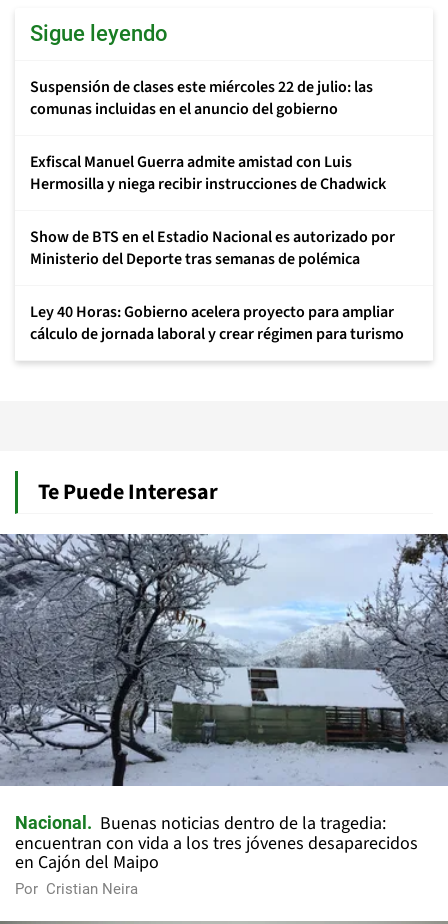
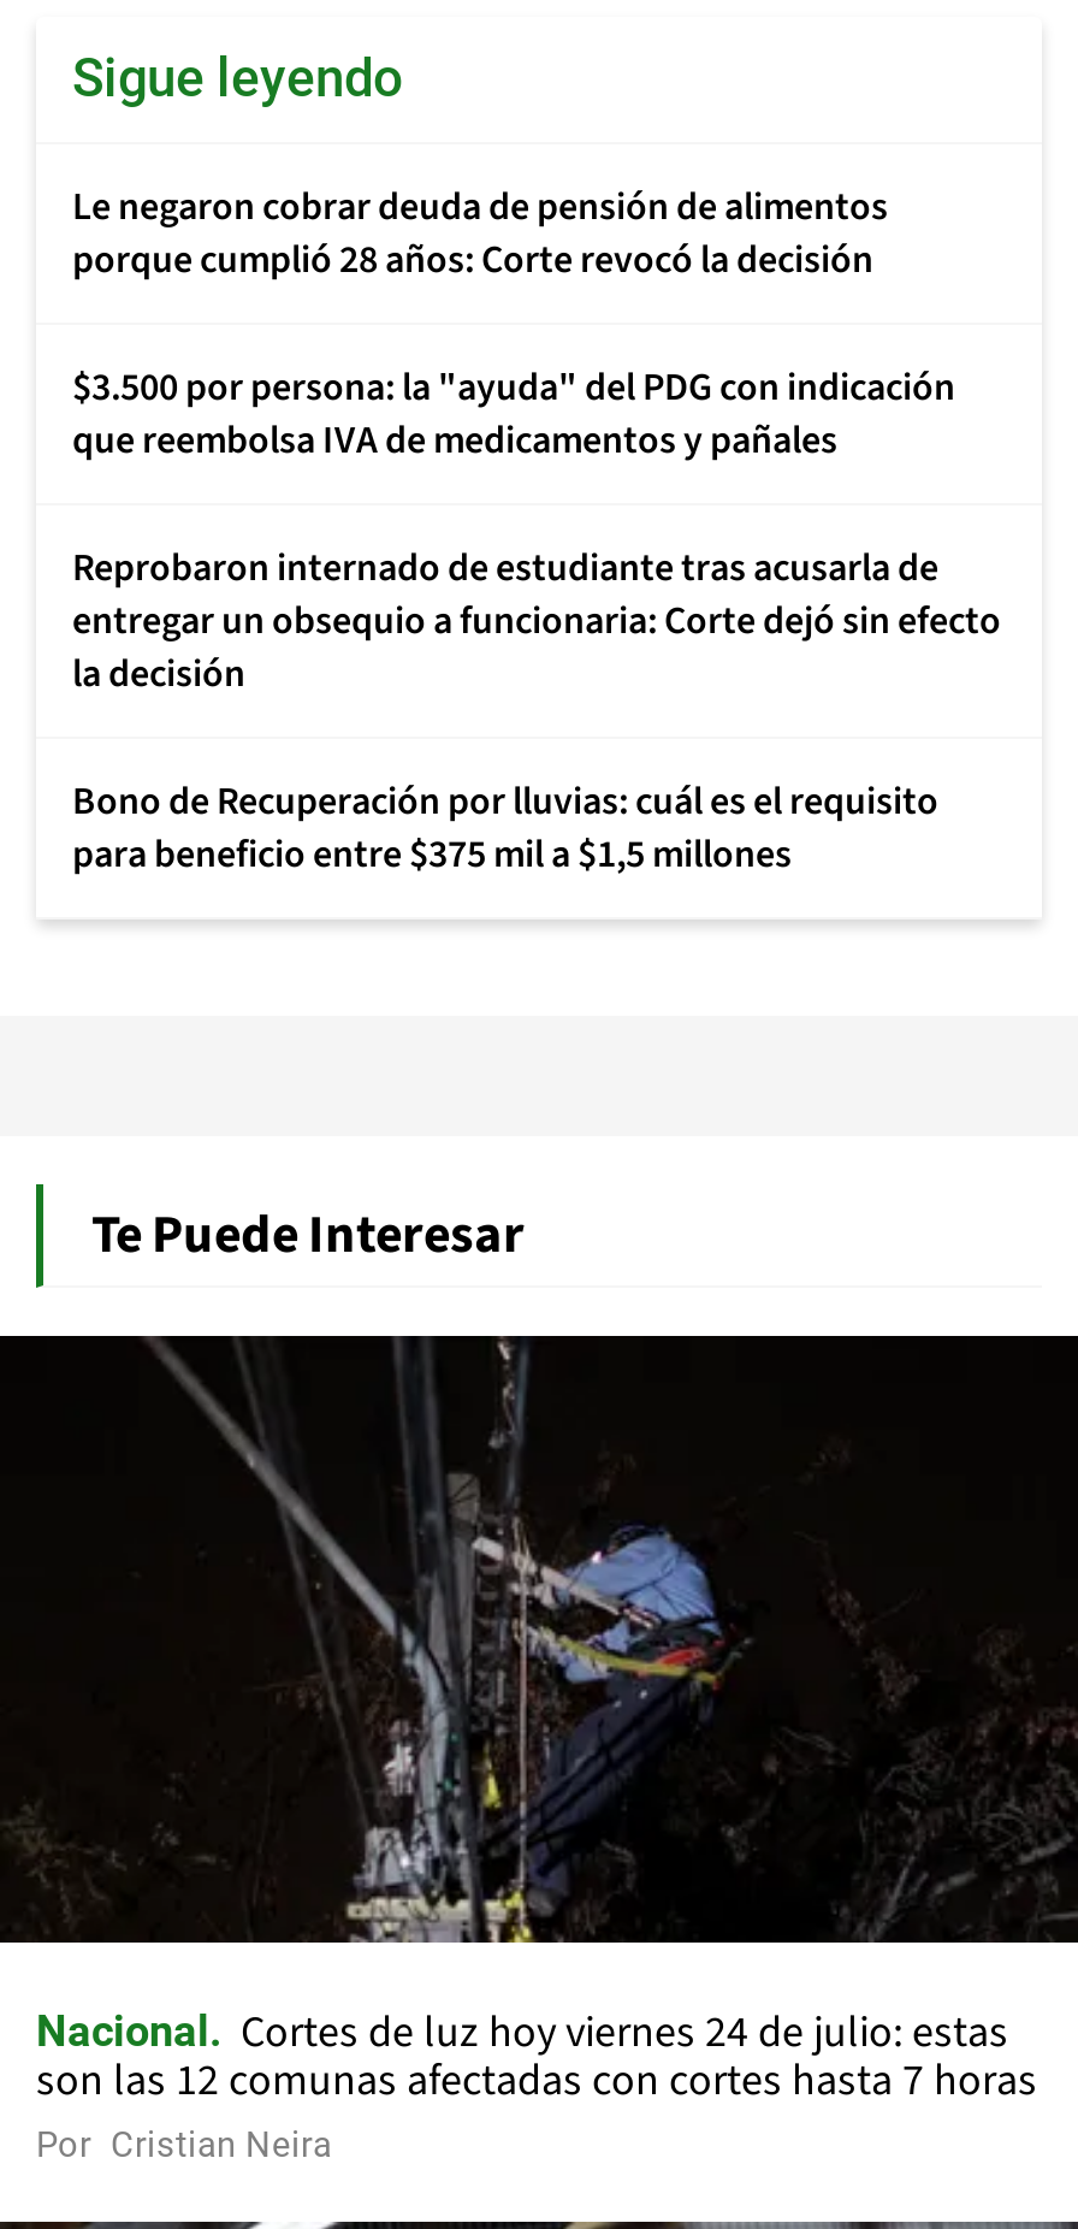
- Suspensión de clases este miércoles 22 de julio: las
- comunas incluidas en el anuncio del gobierno
+ Le negaron cobrar deuda de pensión de alimentos
+ porque cumplió 28 años: Corte revocó la decisión

- Exfiscal Manuel Guerra admite amistad con Luis
- Hermosilla y niega recibir instrucciones de Chadwick
+ $3.500 por persona: la "ayuda" del PDG con indicación
+ que reembolsa IVA de medicamentos y pañales

- Show de BTS en el Estadio Nacional es autorizado por
- Ministerio del Deporte tras semanas de polémica
+ Reprobaron internado de estudiante tras acusarla de
+ entregar un obsequio a funcionaria: Corte dejó sin efecto
+ la decisión

- Ley 40 Horas: Gobierno acelera proyecto para ampliar
- cálculo de jornada laboral y crear régimen para turismo
+ Bono de Recuperación por lluvias: cuál es el requisito
+ para beneficio entre $375 mil a $1,5 millones

moved down: Te Puede Interesar

- [image]
- Buenas noticias dentro de la tragedia:
- encuentran con vida a los tres jóvenes desaparecidos
- en Cajón del Maipo
+ [image]
+ Cortes de luz hoy viernes 24 de julio: estas
+ son las 12 comunas afectadas con cortes hasta 7 horas

moved down: Nacional
